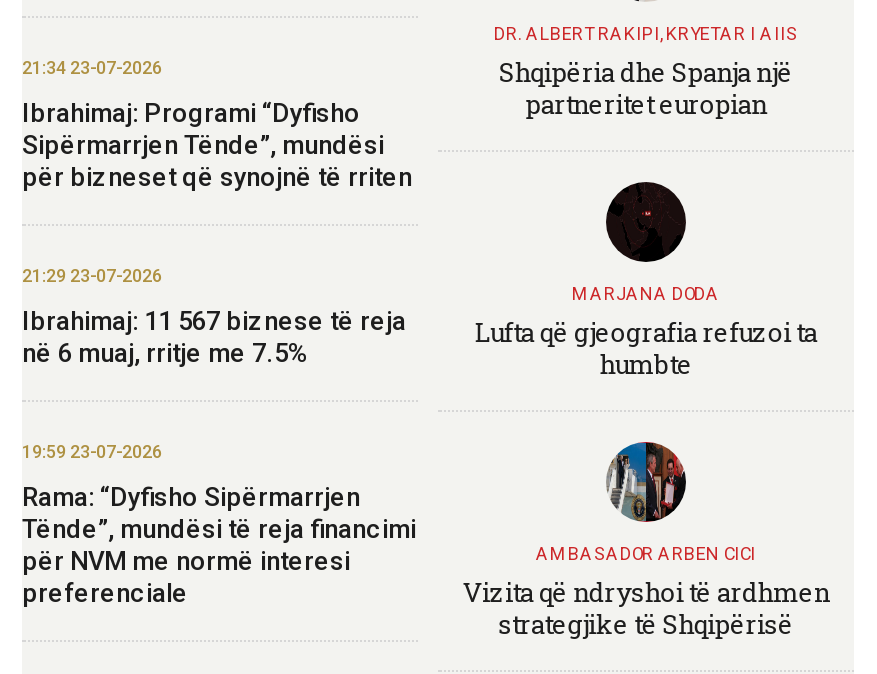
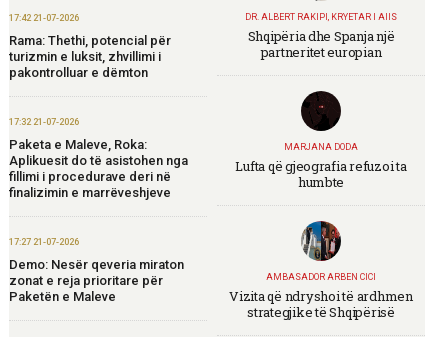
- 21:34 23-07-2026
+ 17:42 21-07-2026

- Ibrahimaj: Programi “Dyfisho
- Sipërmarrjen Tënde”, mundësi
- për bizneset që synojnë të rriten
+ Rama: Thethi, potencial për
+ turizmin e luksit, zhvillimi i
+ pakontrolluar e dëmton

- 21:29 23-07-2026
+ 17:32 21-07-2026

- Ibrahimaj: 11 567 biznese të reja
- në 6 muaj, rritje me 7.5%
+ Paketa e Maleve, Roka:
+ Aplikuesit do të asistohen nga
+ fillimi i procedurave deri në
+ finalizimin e marrëveshjeve

- 19:59 23-07-2026
+ 17:27 21-07-2026

- Rama: “Dyfisho Sipërmarrjen
- Tënde”, mundësi të reja financimi
- për NVM me normë interesi
- preferenciale
+ Demo: Nesër qeveria miraton
+ zonat e reja prioritare për
+ Paketën e Maleve
